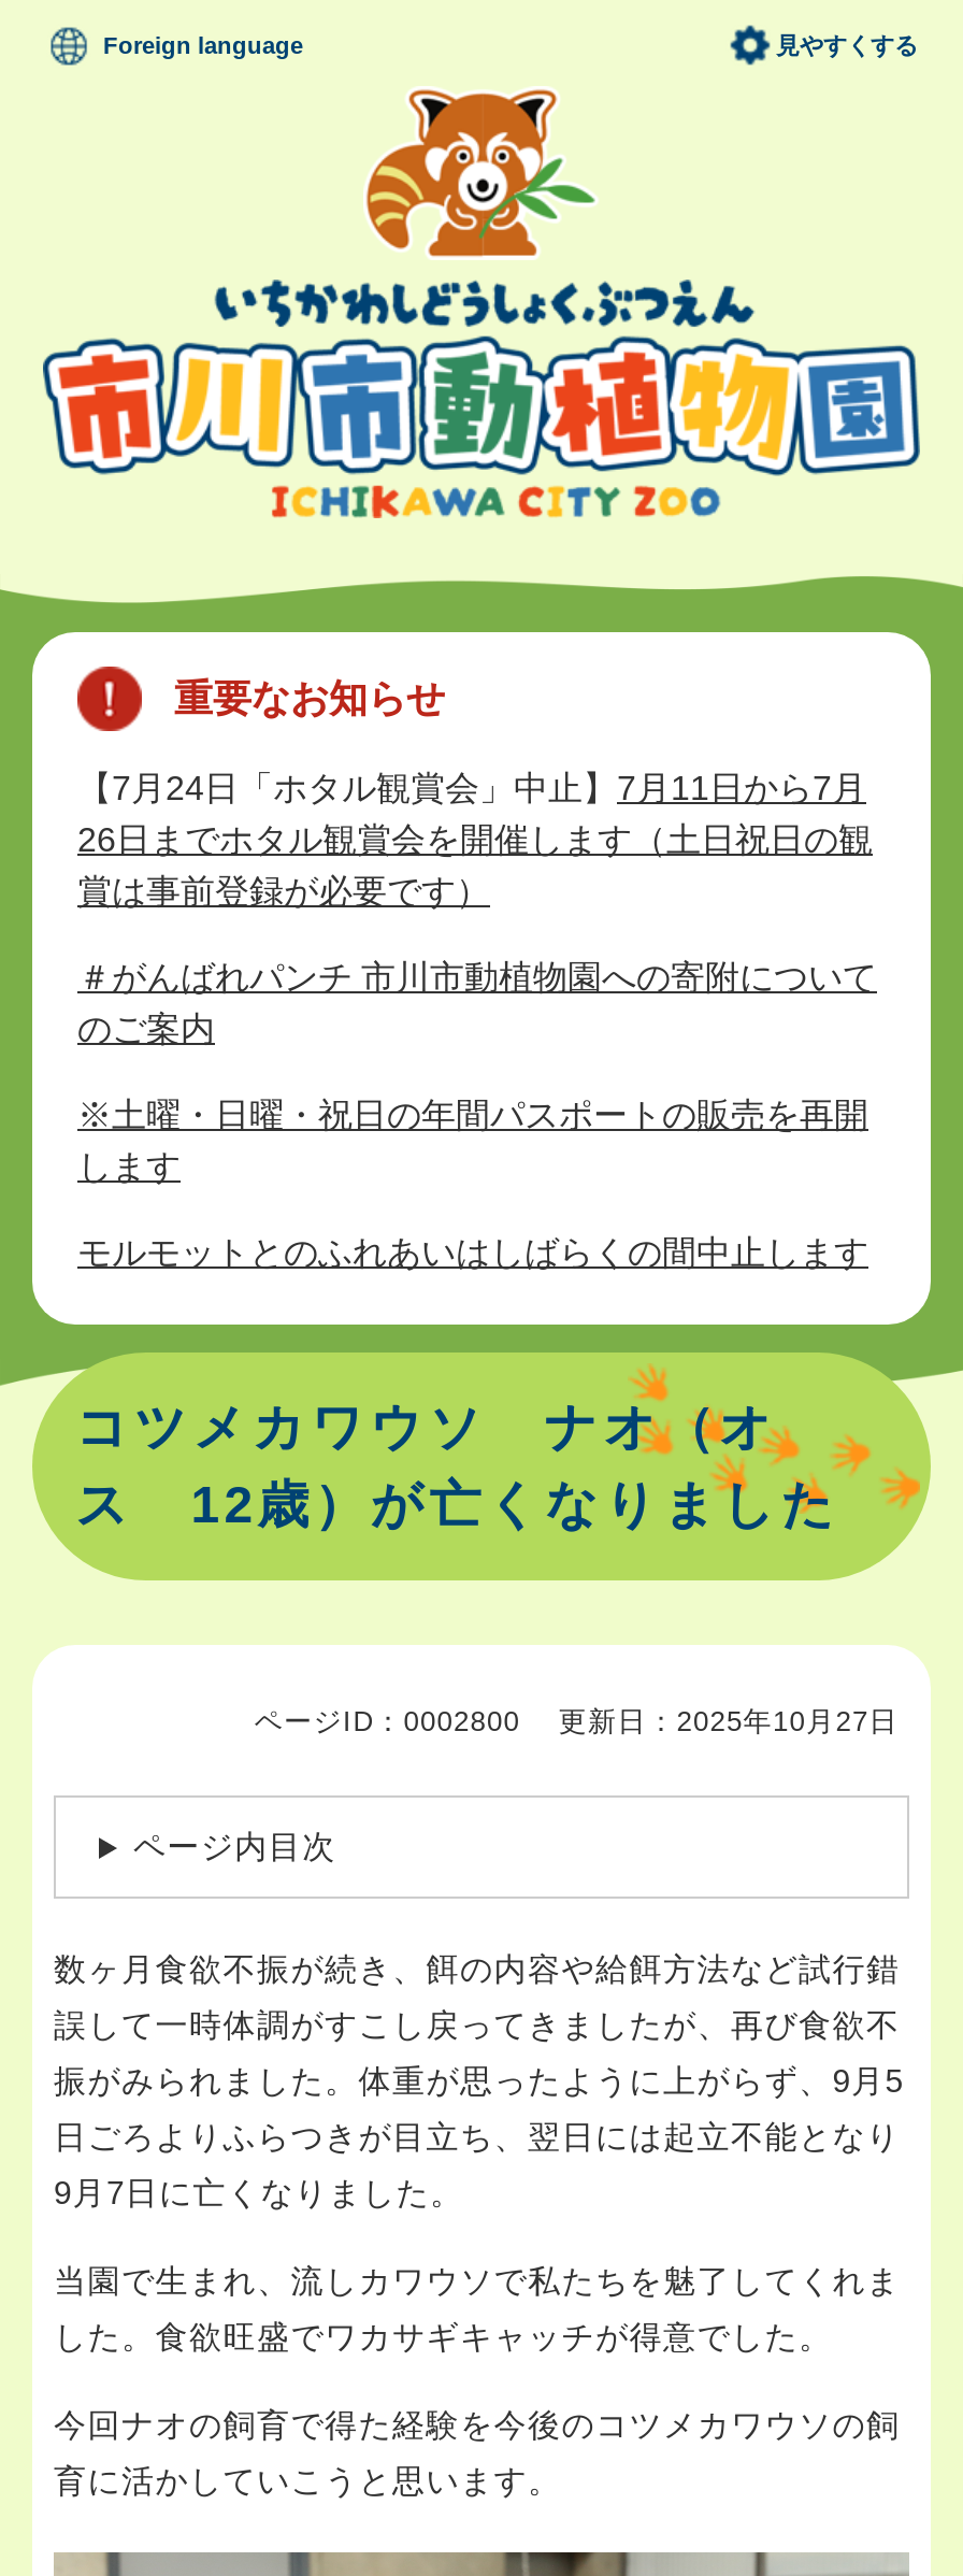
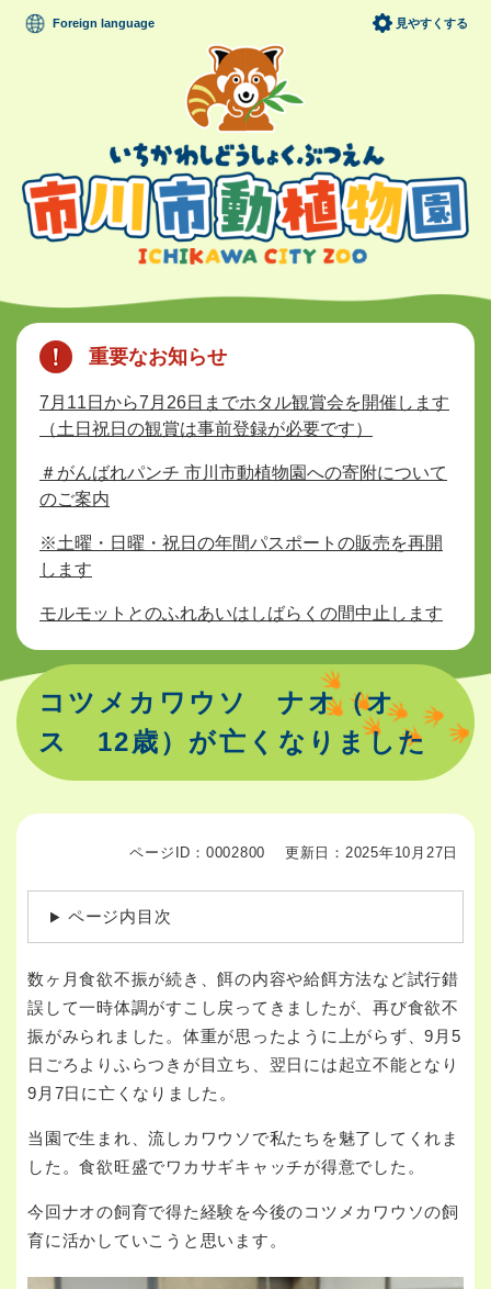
- 【7月24日「ホタル観賞会」中止】7月11日から7月
- 26日までホタル観賞会を開催します（土日祝日の観
- 賞は事前登録が必要です）
+ 7月11日から7月26日までホタル観賞会を開催します
+ （土日祝日の観賞は事前登録が必要です）
